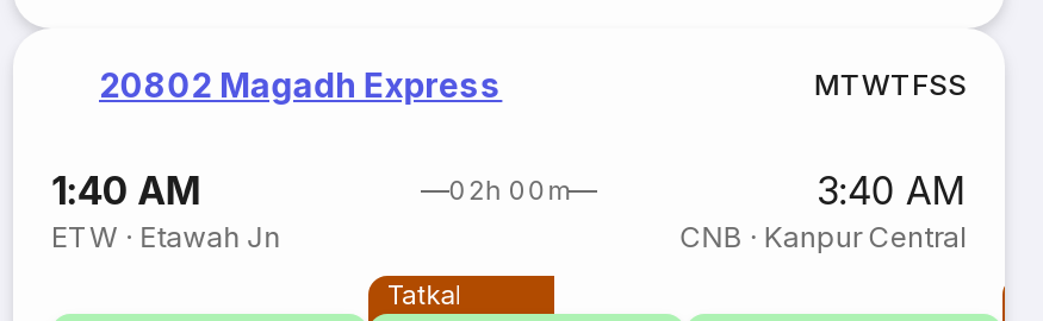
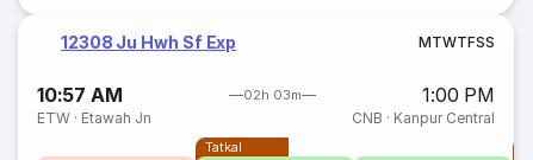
- 20802 Magadh Express
+ 12308 Ju Hwh Sf Exp

- 1:40 AM
- 02h 00m
- 3:40 AM
+ 10:57 AM
+ 02h 03m
+ 1:00 PM
